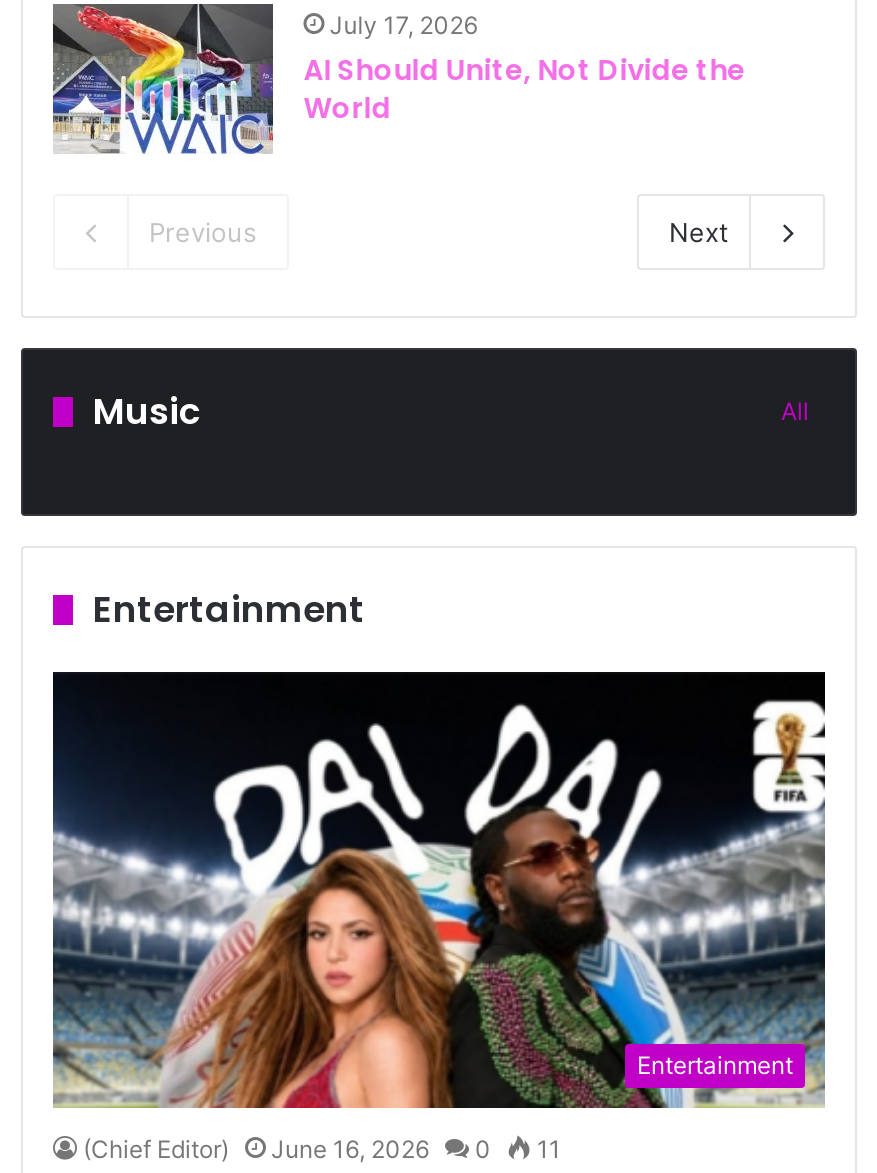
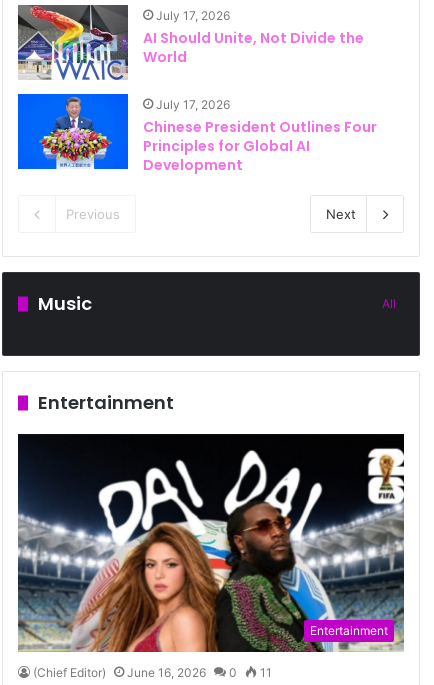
+ [image]
+ July 17, 2026
+ Chinese President Outlines Four
+ Principles for Global AI
+ Development
